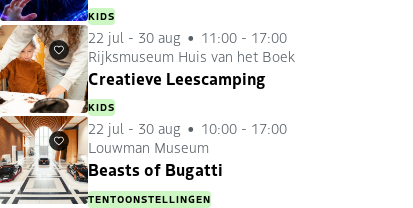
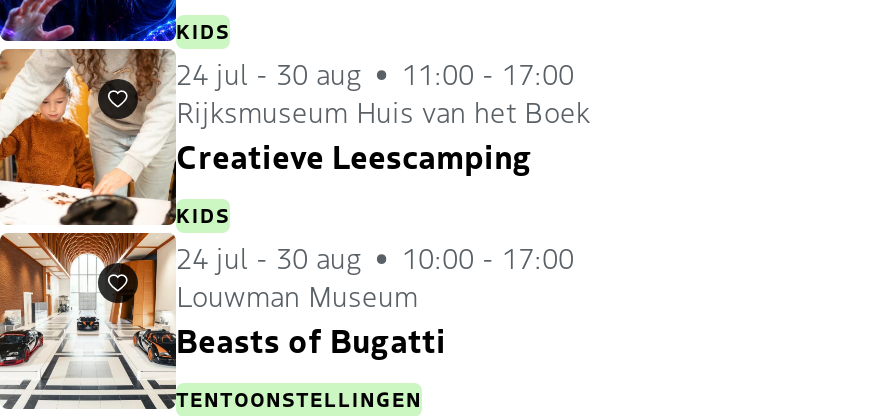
- 22 jul - 30 aug 11:00 - 17:00
+ 24 jul - 30 aug 11:00 - 17:00

- 22 jul - 30 aug 10:00 - 17:00
+ 24 jul - 30 aug 10:00 - 17:00
